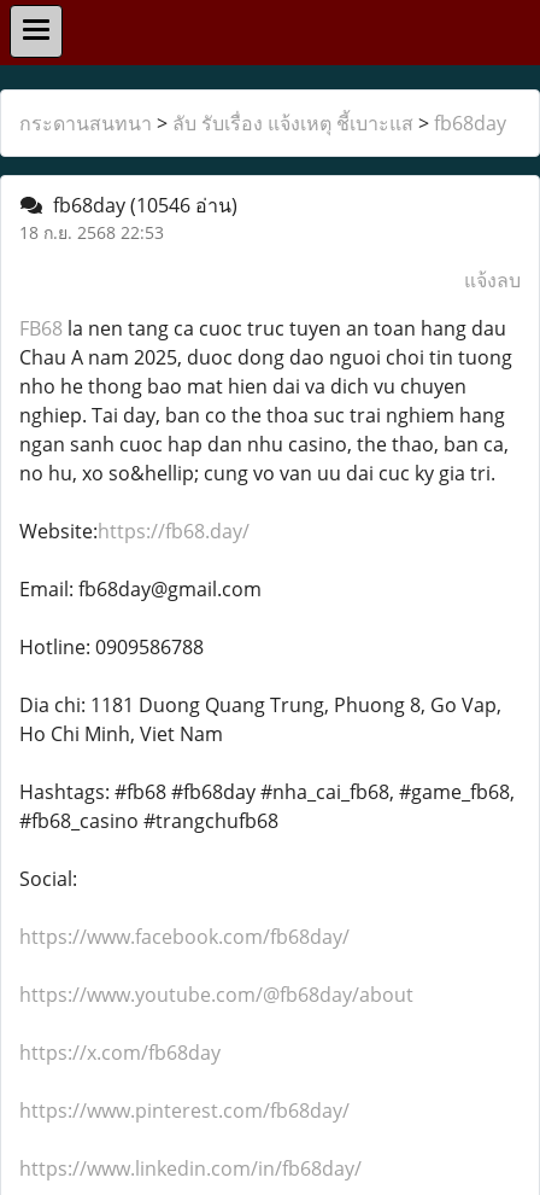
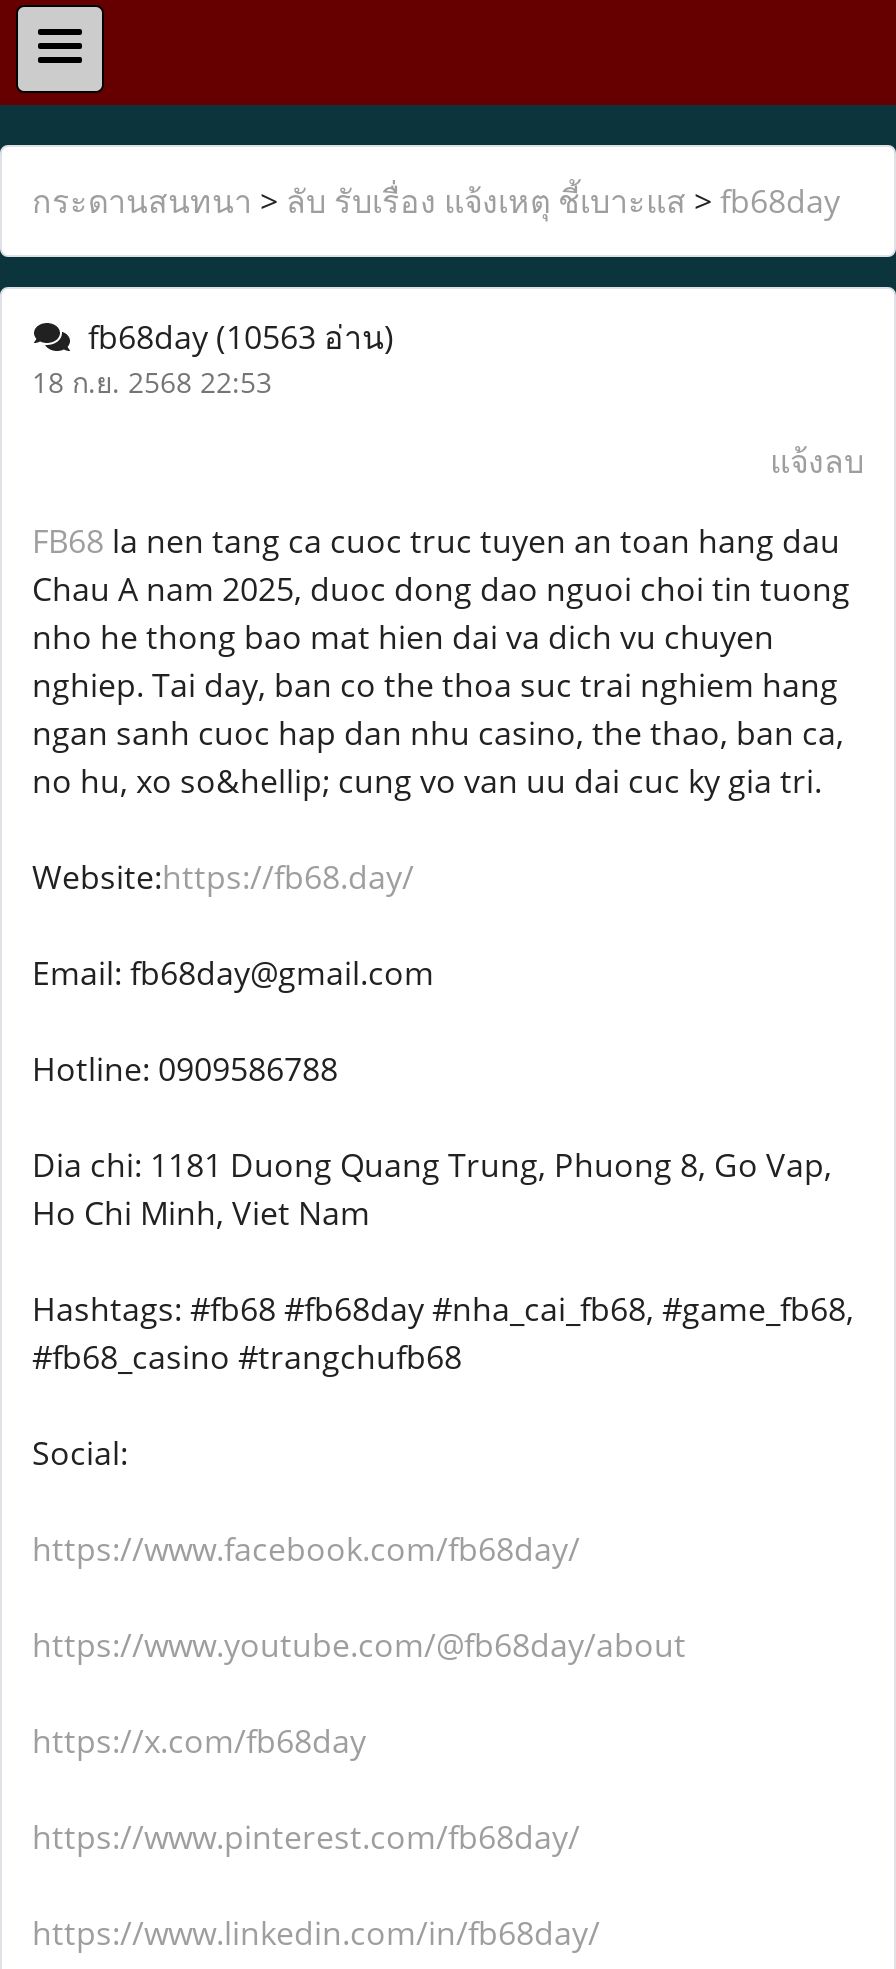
- fb68day (10546 อ่าน)
+ fb68day (10563 อ่าน)
